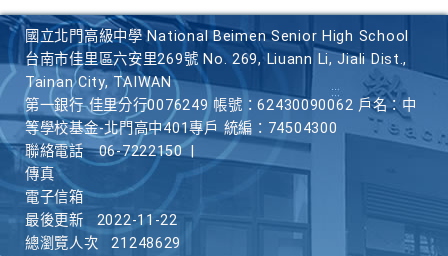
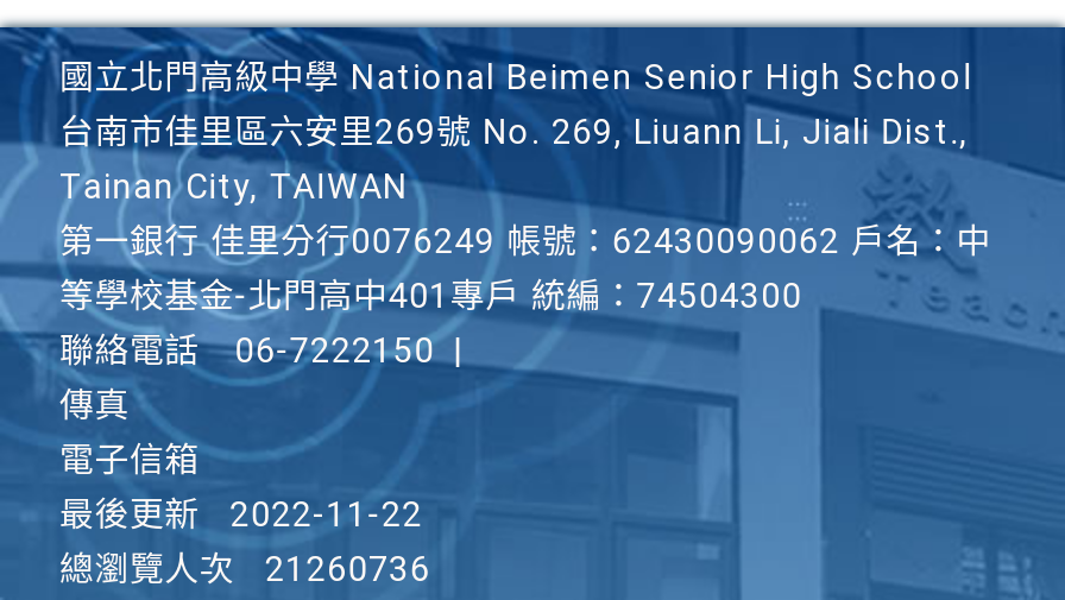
- 總瀏覽人次 21248629
+ 總瀏覽人次 21260736
